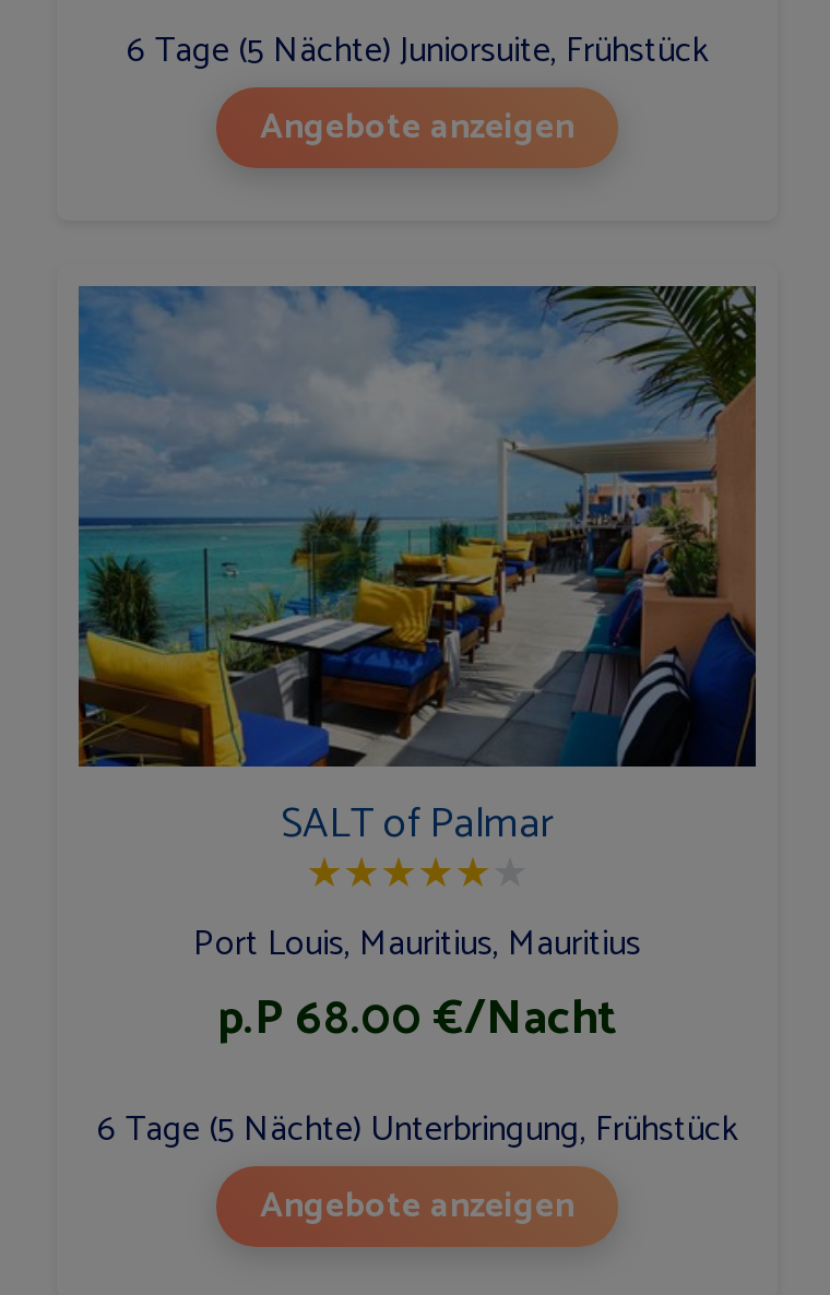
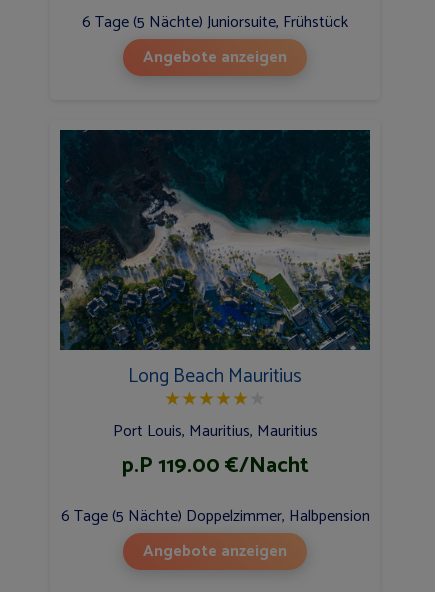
- [image]
- SALT of Palmar
+ [image]
+ Long Beach Mauritius

- p.P 68.00 €/Nacht
+ p.P 119.00 €/Nacht

- 6 Tage (5 Nächte) Unterbringung, Frühstück
+ 6 Tage (5 Nächte) Doppelzimmer, Halbpension
